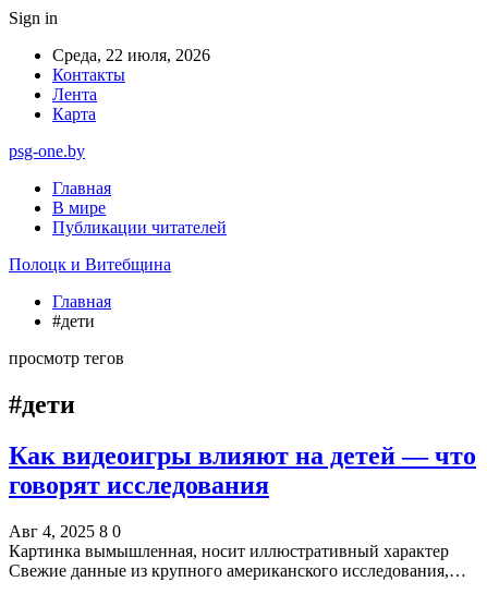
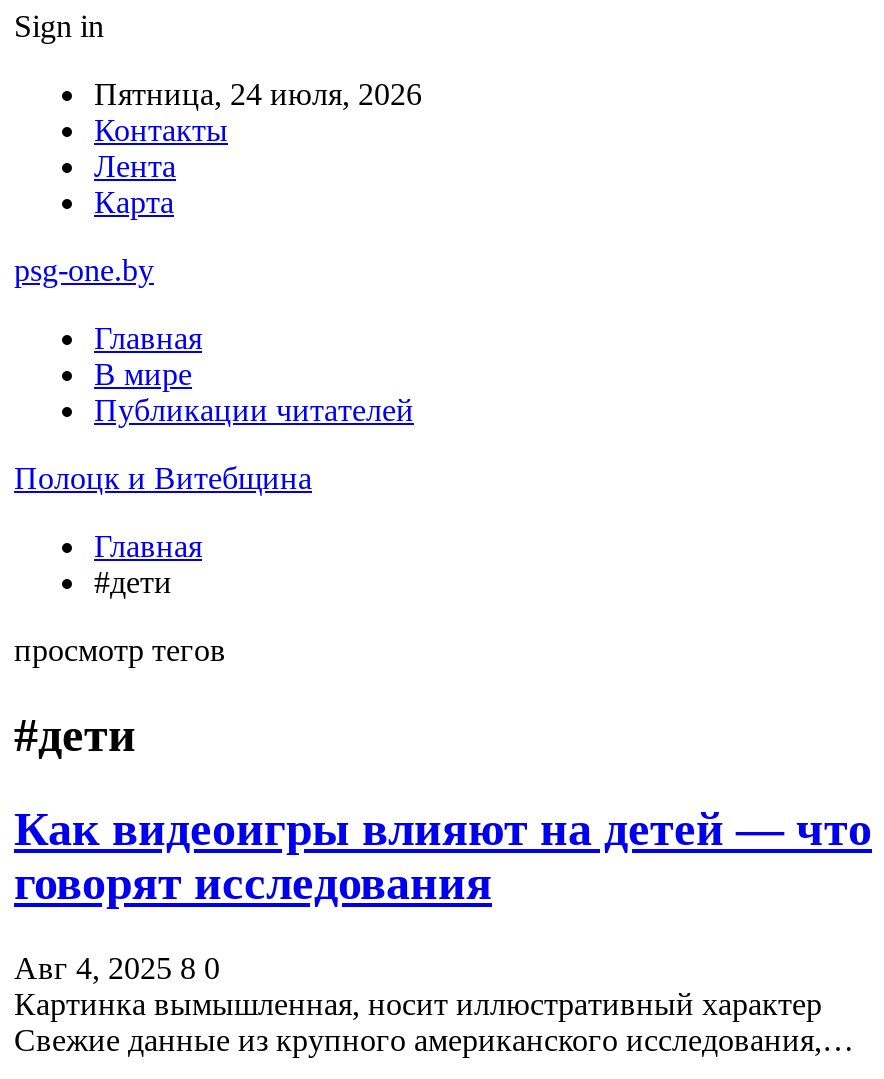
- Среда, 22 июля, 2026
+ Пятница, 24 июля, 2026
